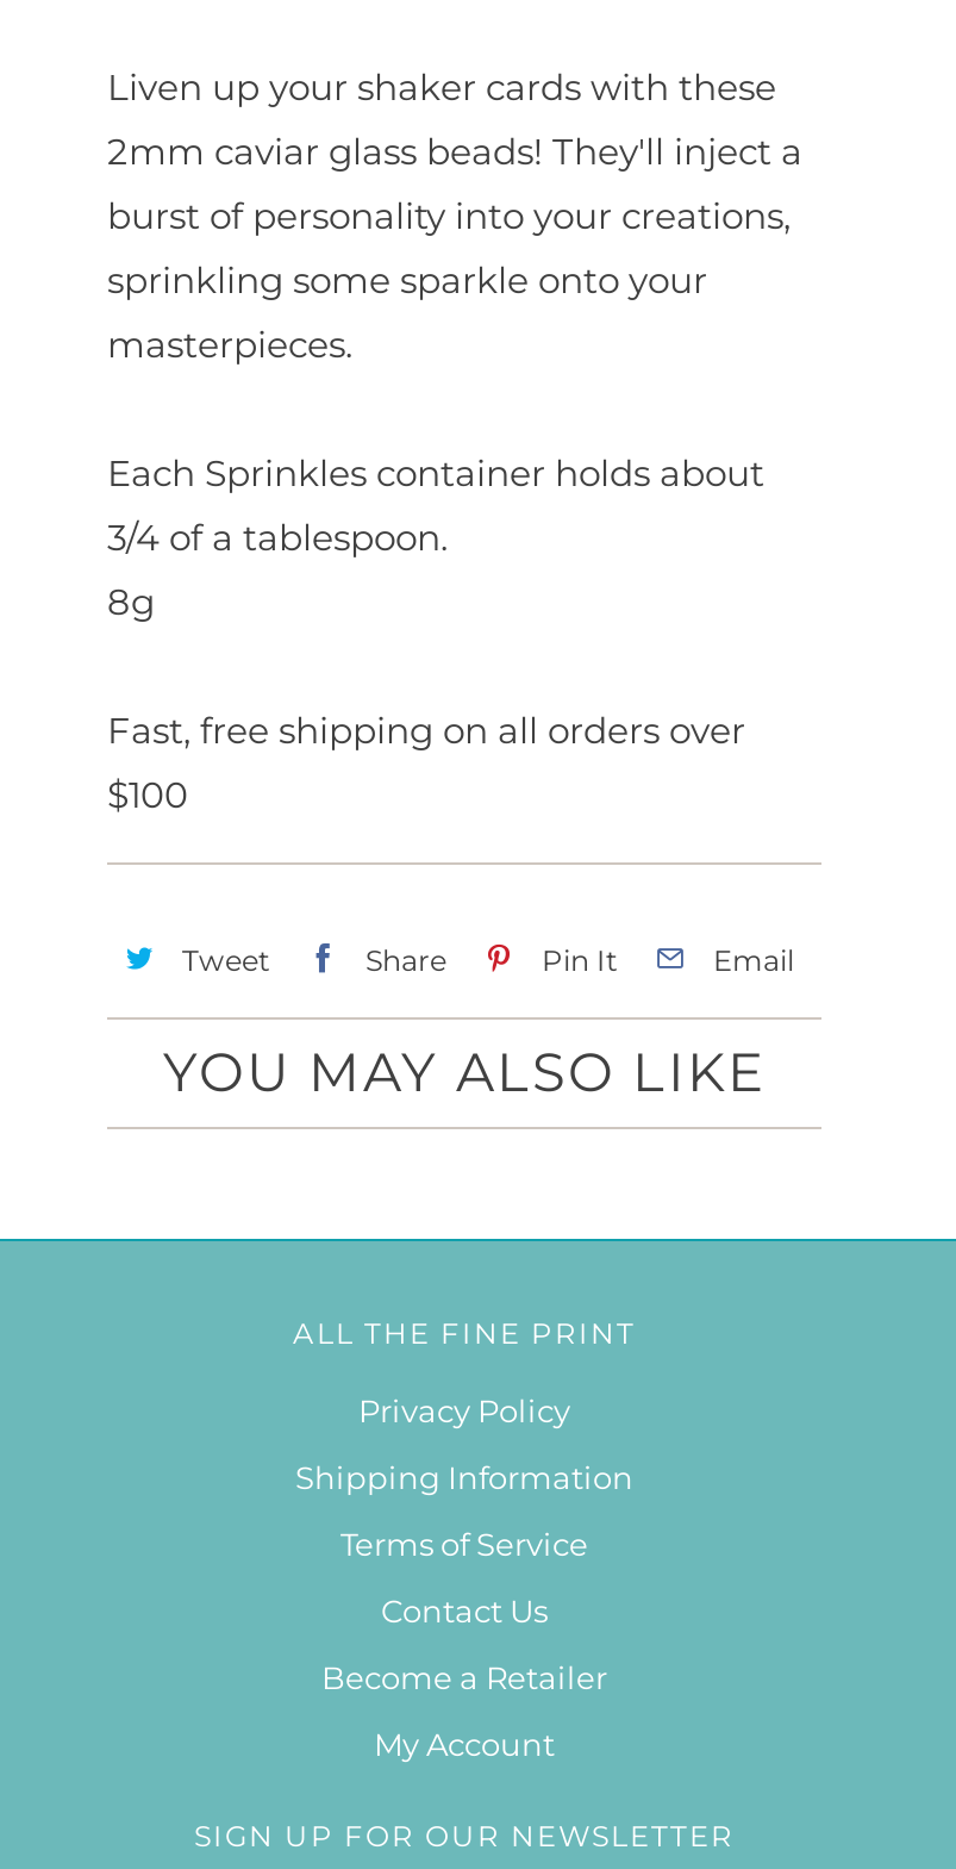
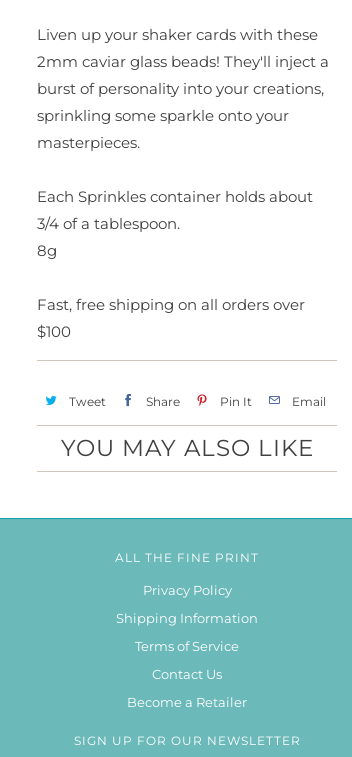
- My Account
